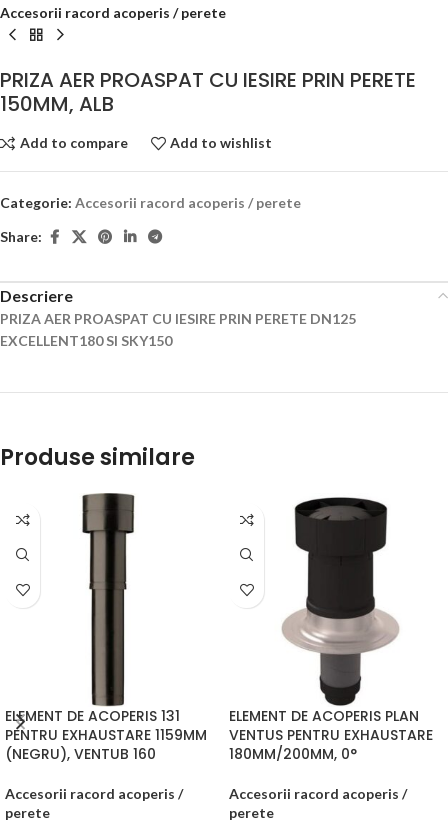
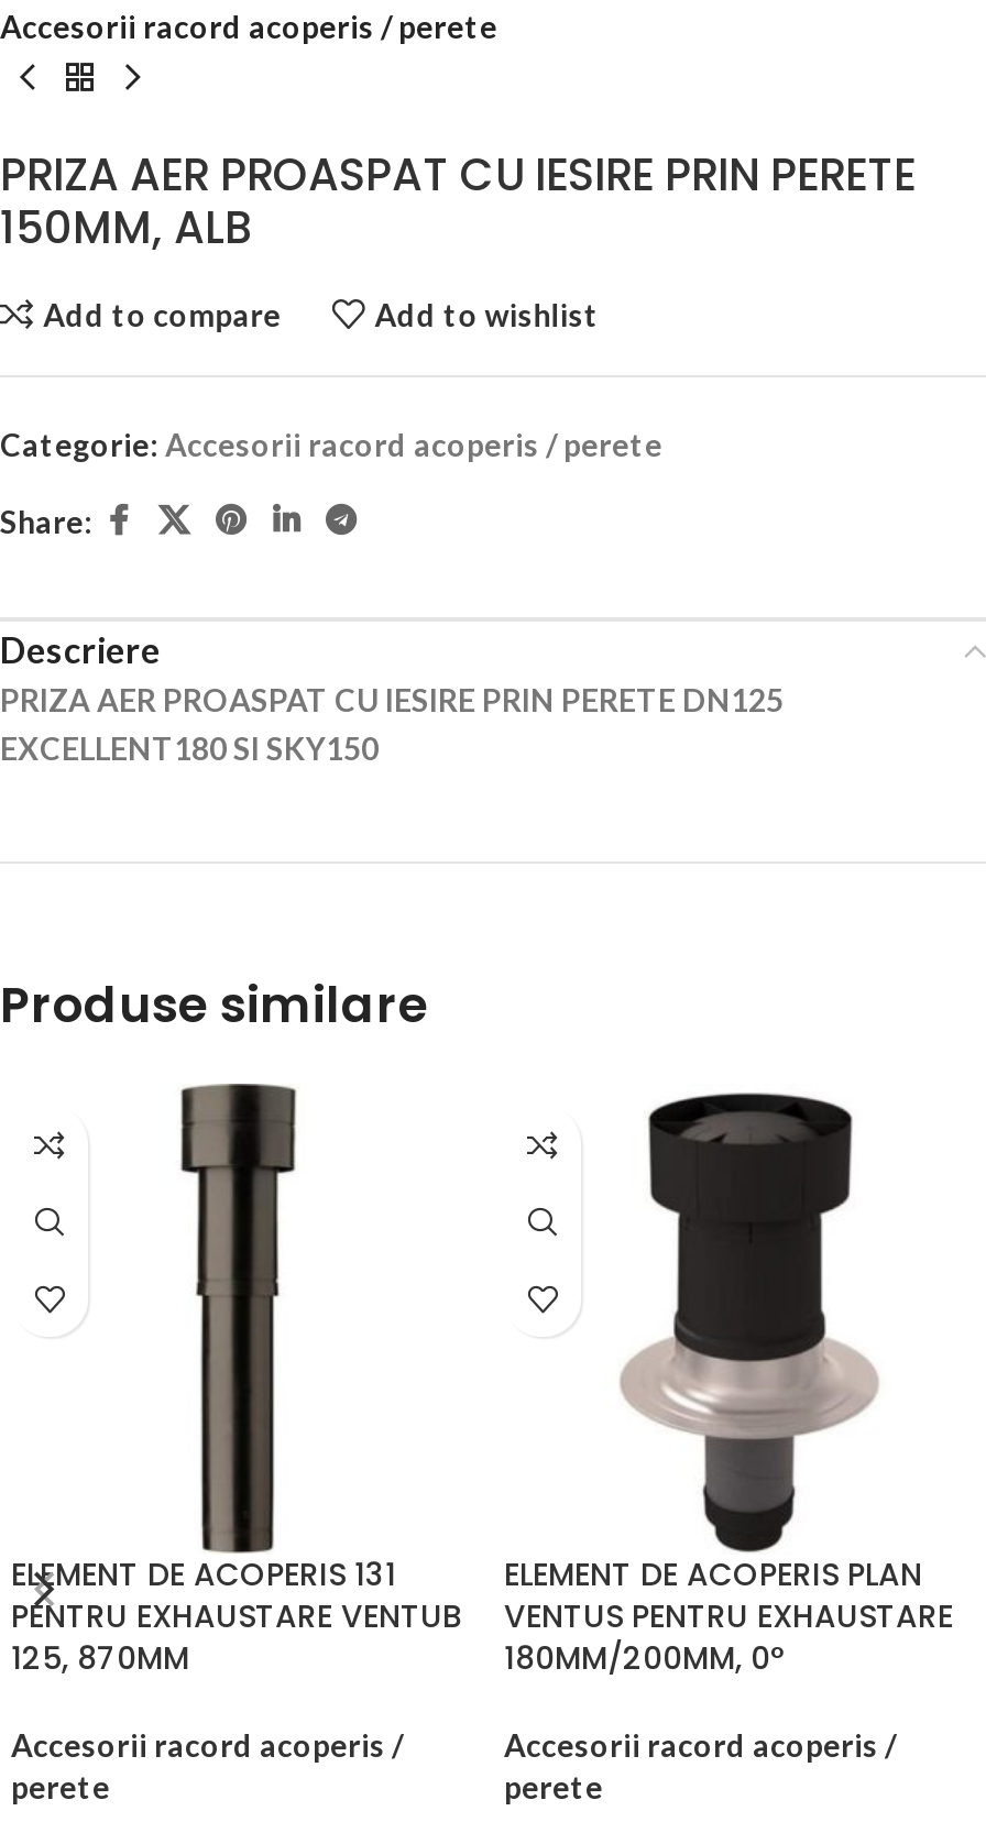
- PENTRU EXHAUSTARE 1159MM
- (NEGRU), VENTUB 160
+ PENTRU EXHAUSTARE VENTUB
+ 125, 870MM
